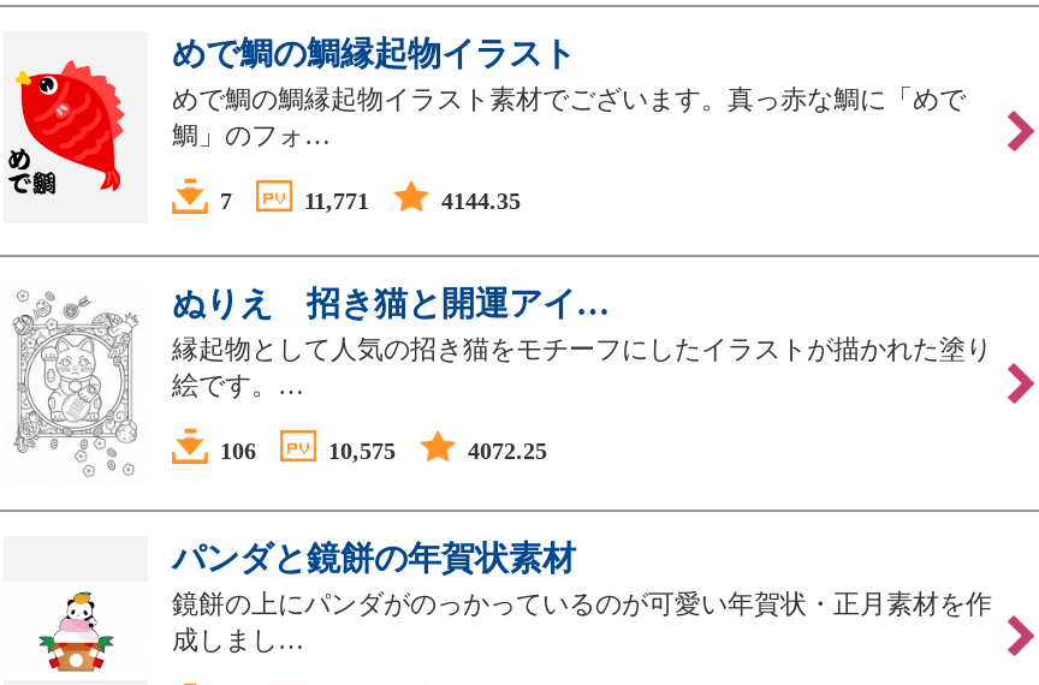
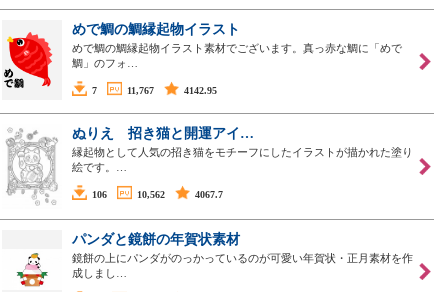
- 11,771
+ 11,767

- 4144.35
+ 4142.95

- 10,575
+ 10,562

- 4072.25
+ 4067.7
